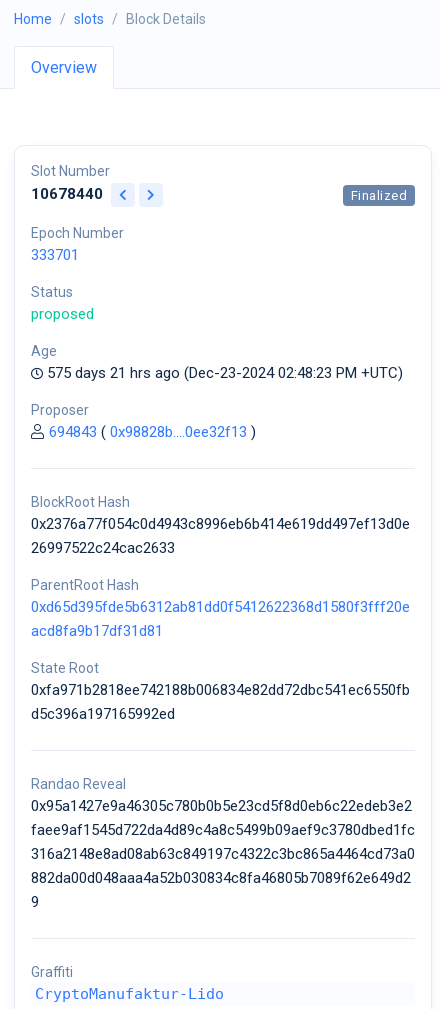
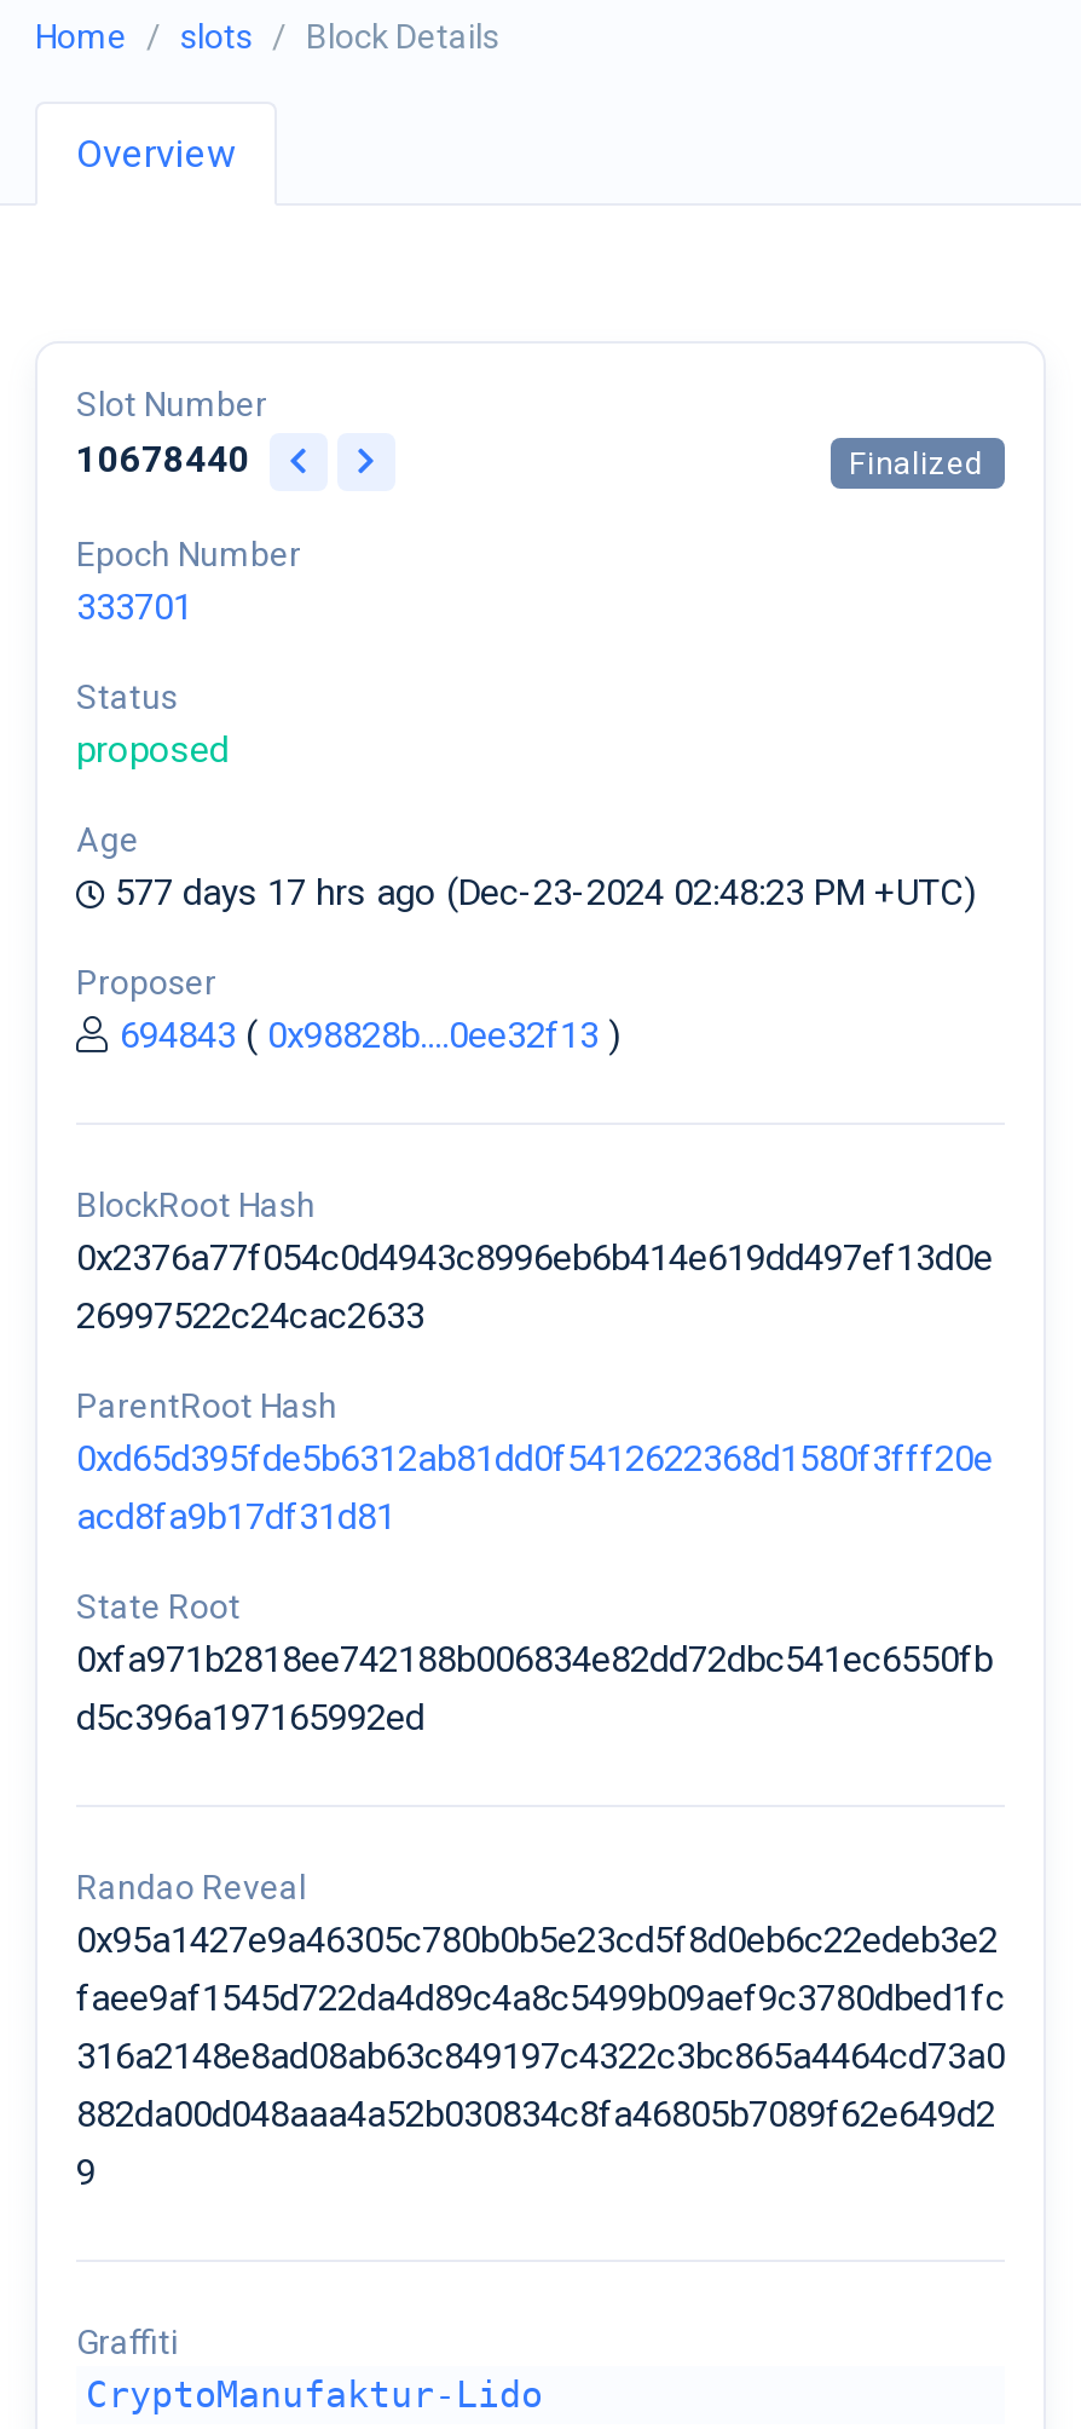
- 575 days 21 hrs ago (Dec-23-2024 02:48:23 PM +UTC)
+ 577 days 17 hrs ago (Dec-23-2024 02:48:23 PM +UTC)
